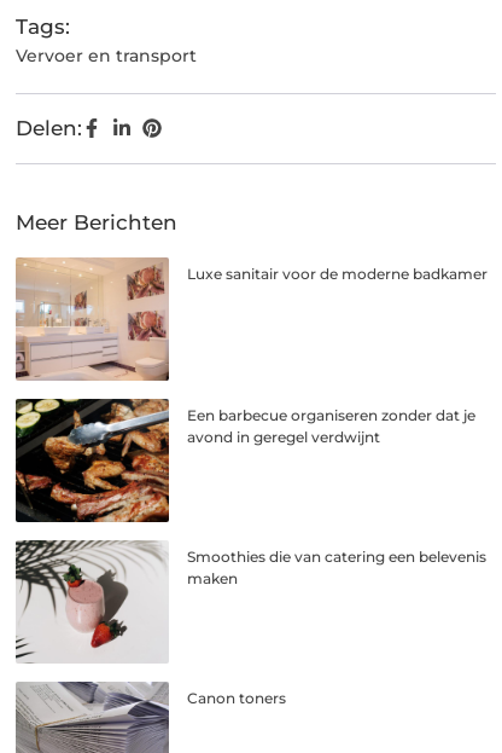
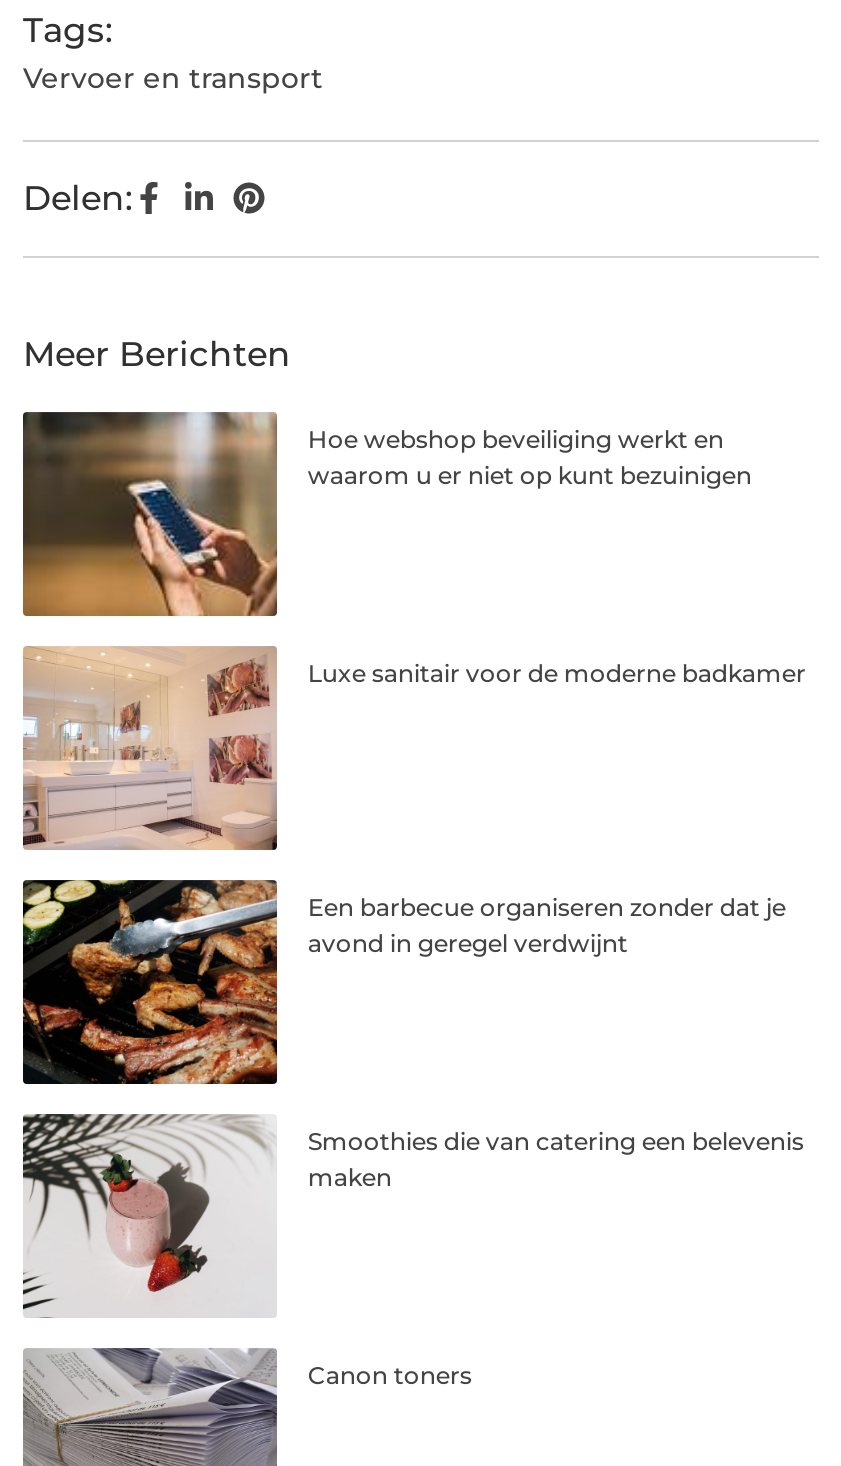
+ [image]
+ Hoe webshop beveiliging werkt en
+ waarom u er niet op kunt bezuinigen
